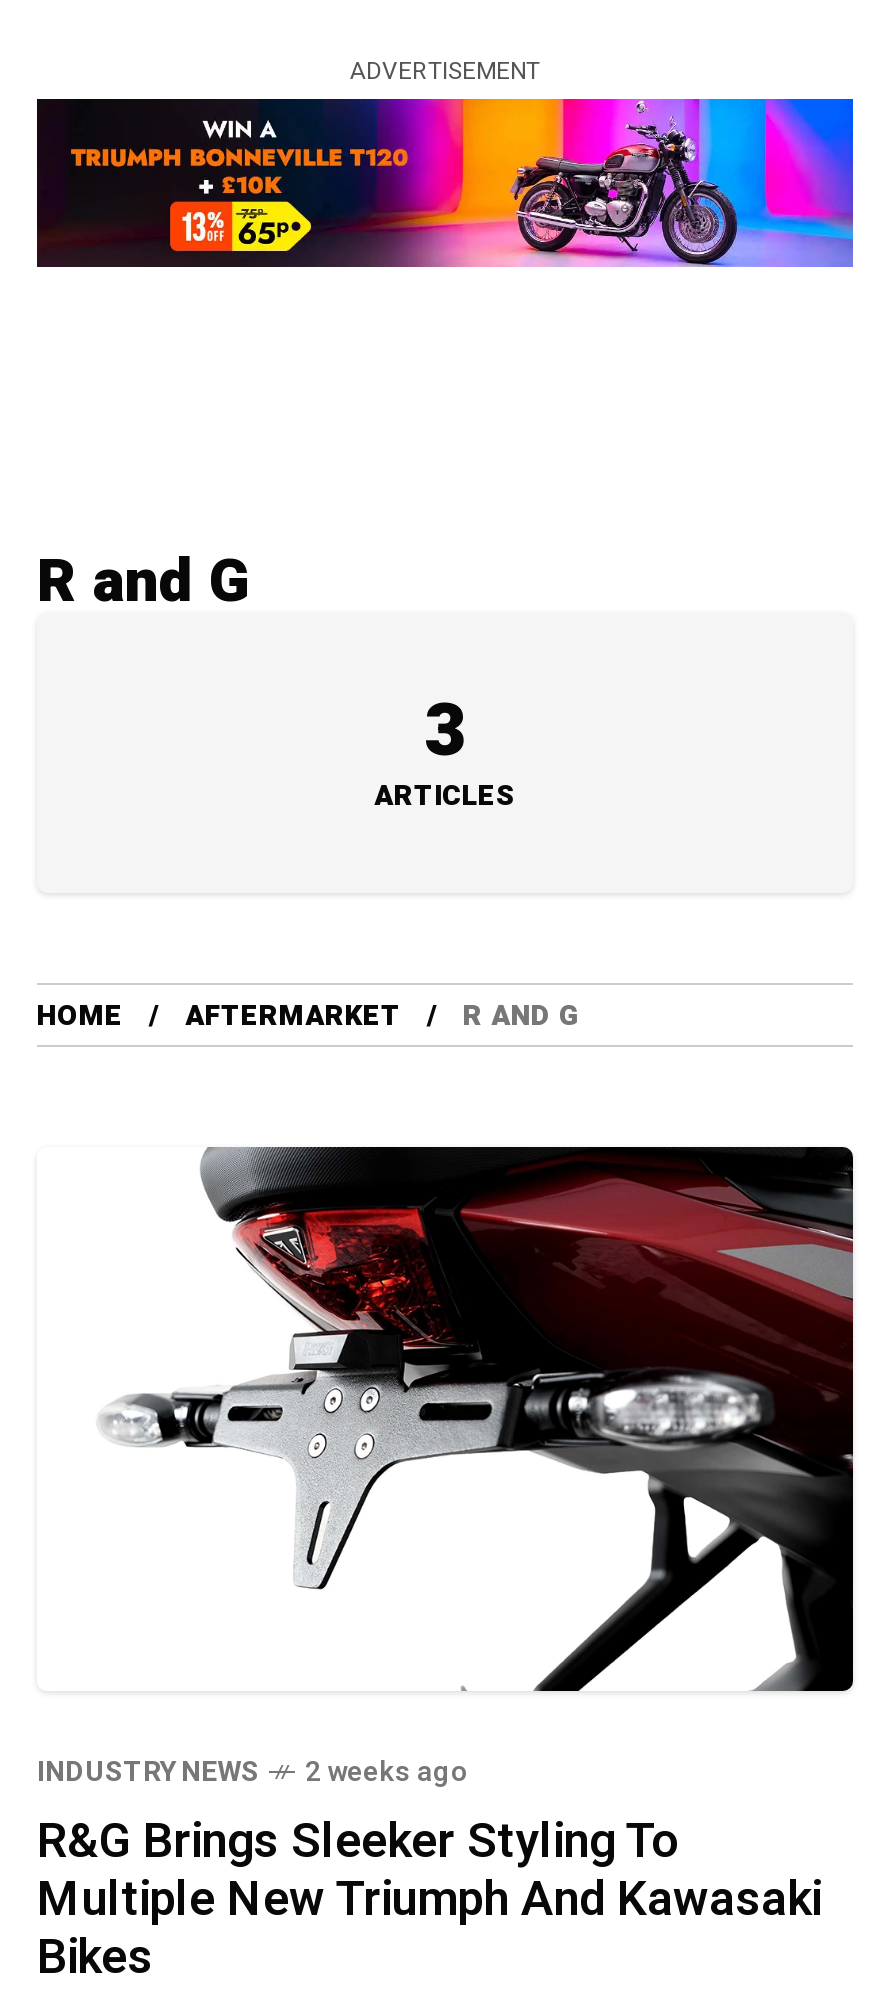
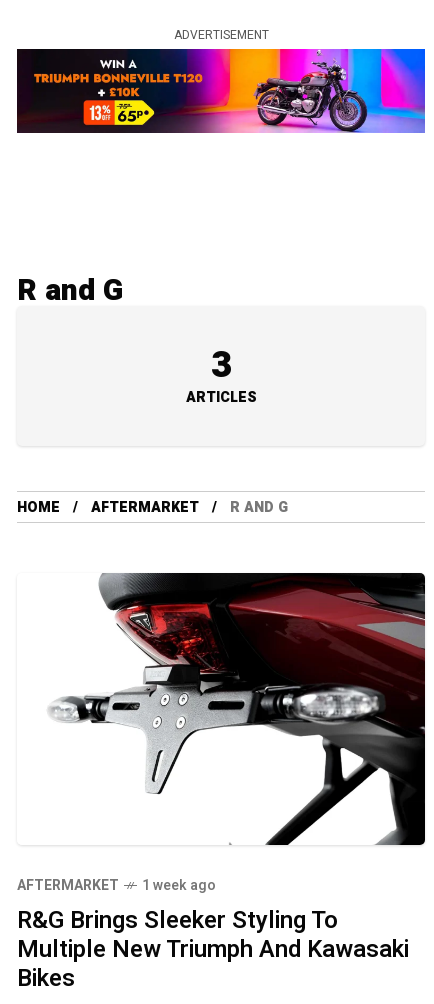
- INDUSTRY NEWS
- 2 weeks ago
+ AFTERMARKET
+ 1 week ago
